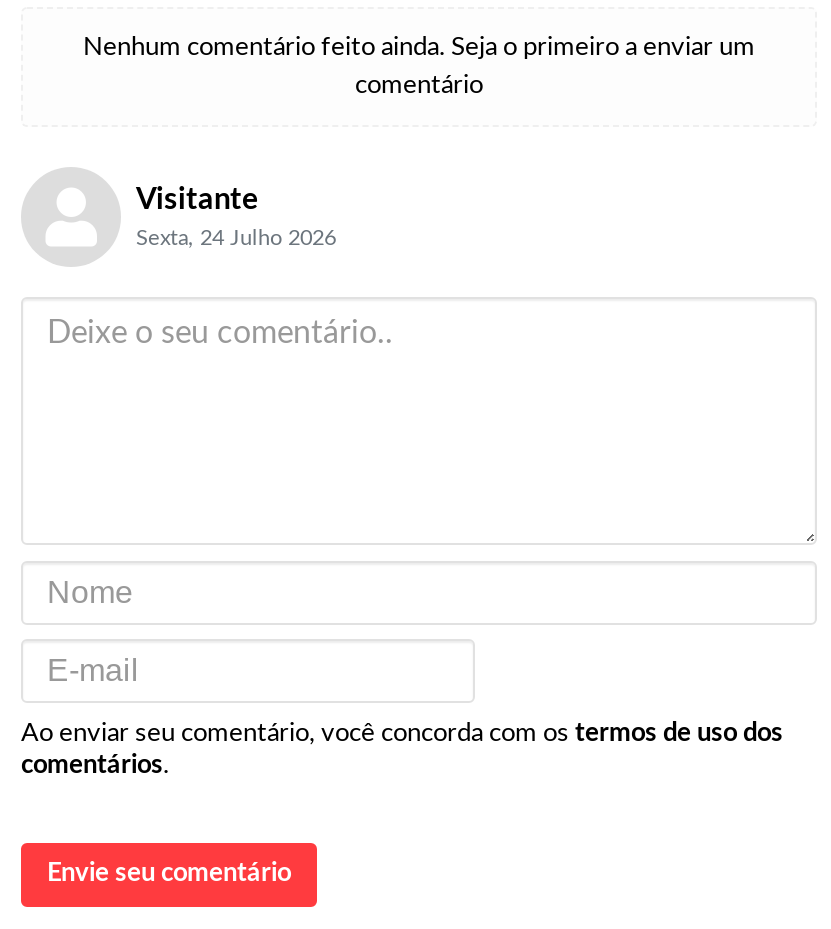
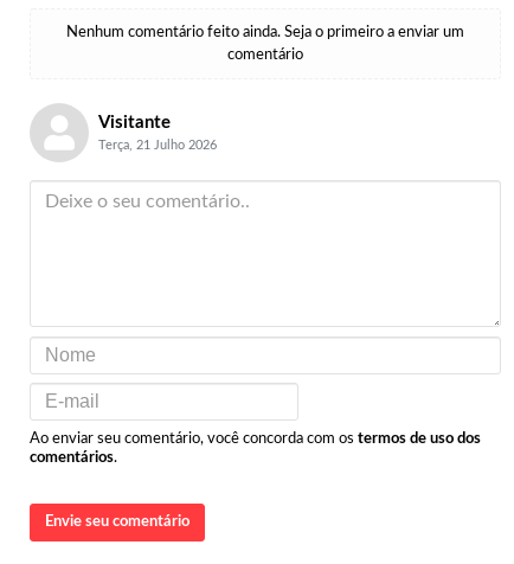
- Sexta, 24 Julho 2026
+ Terça, 21 Julho 2026
